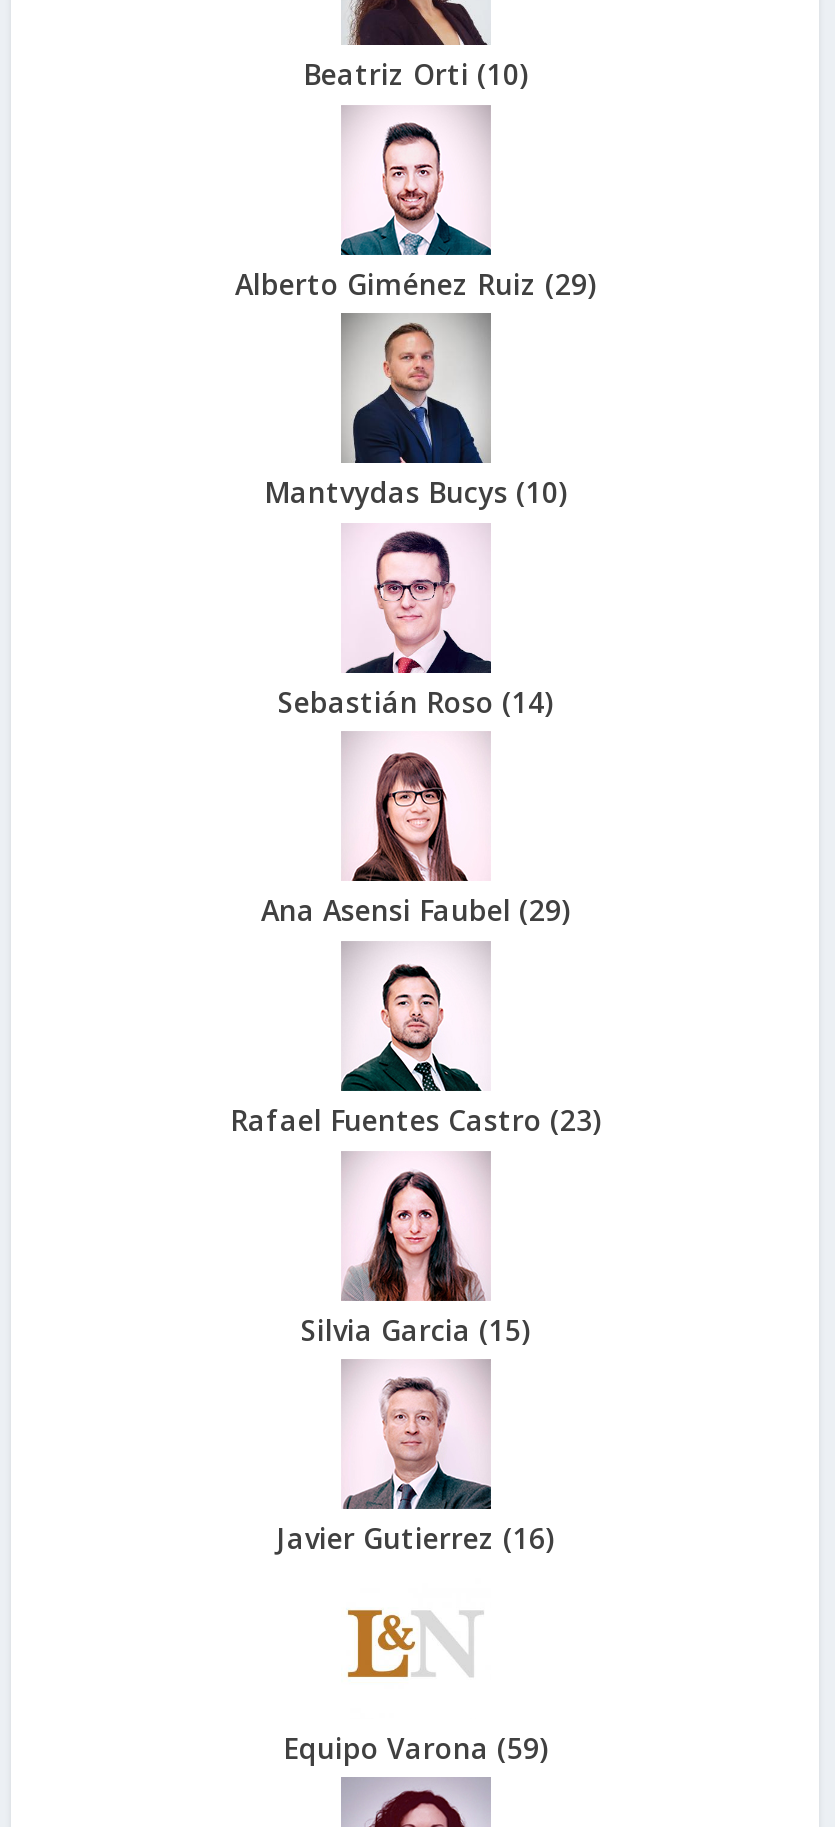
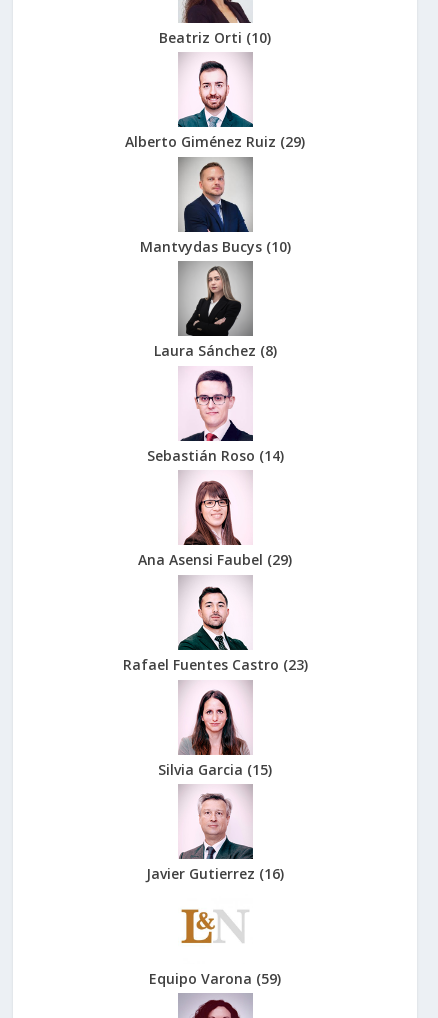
+ [image]
+ Laura Sánchez (8)
